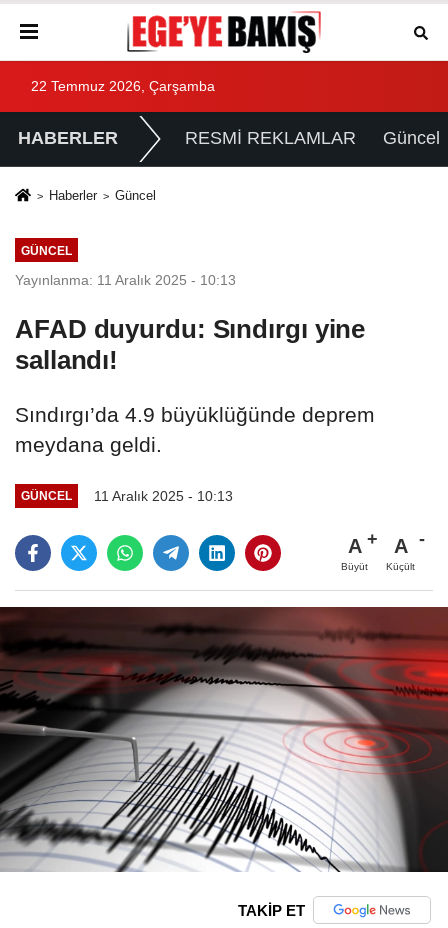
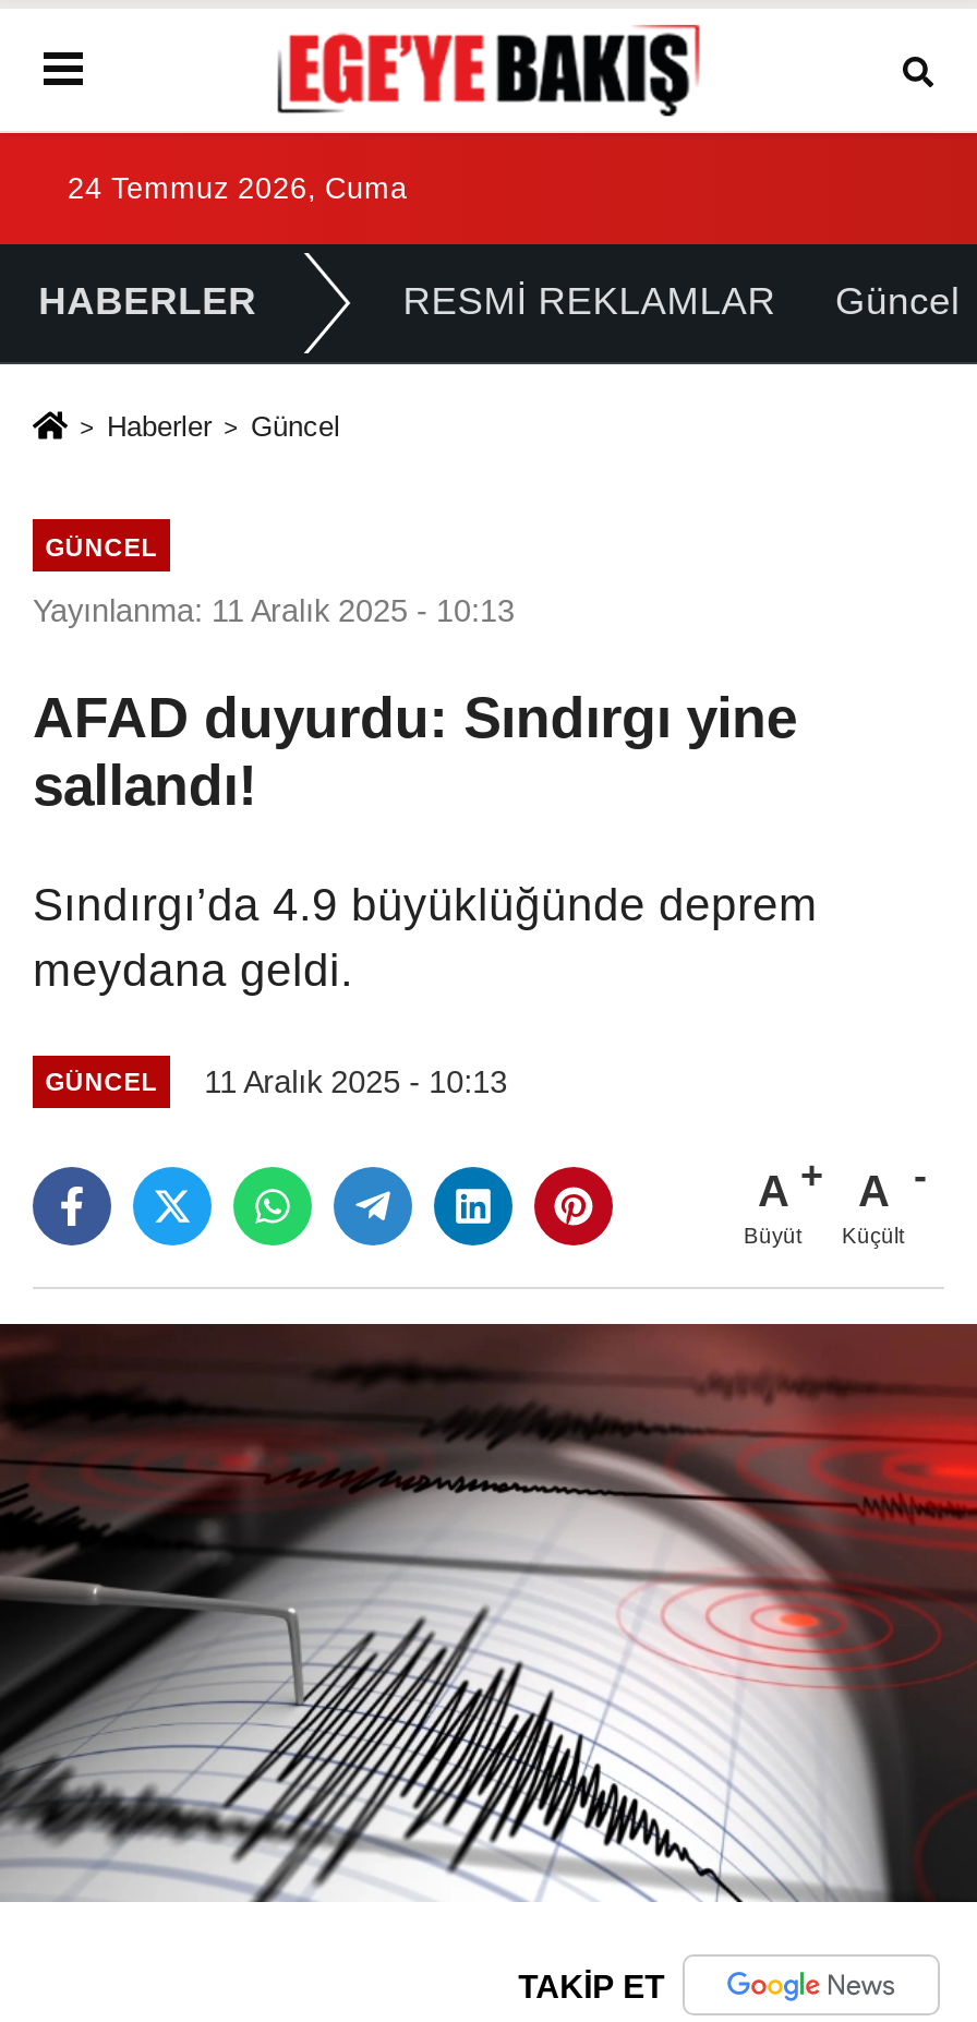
- 22 Temmuz 2026, Çarşamba
+ 24 Temmuz 2026, Cuma
